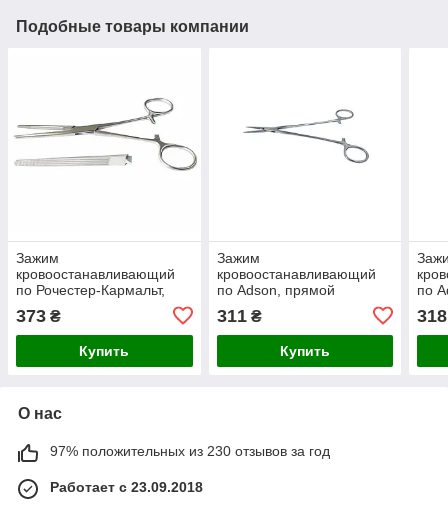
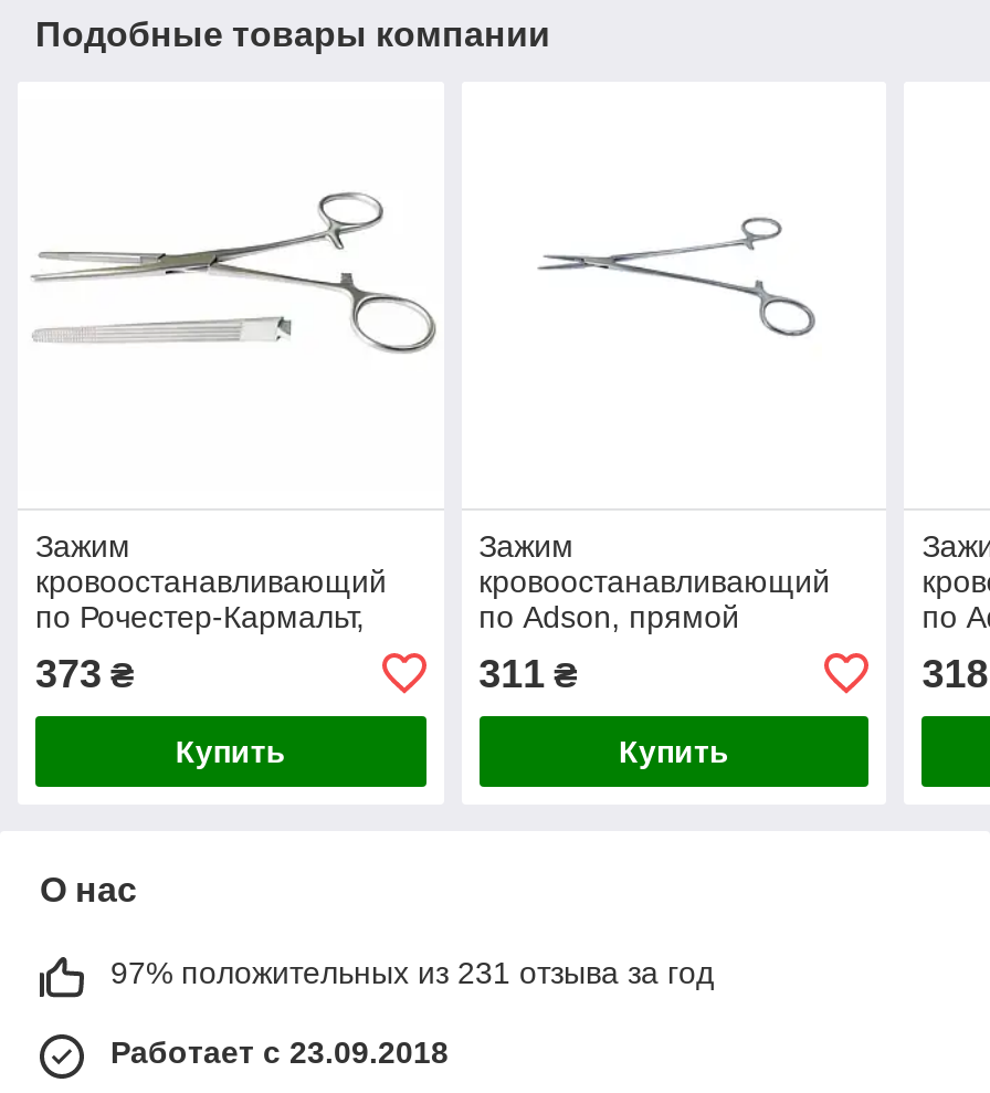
- 97% положительных из 230 отзывов за год
+ 97% положительных из 231 отзыва за год
